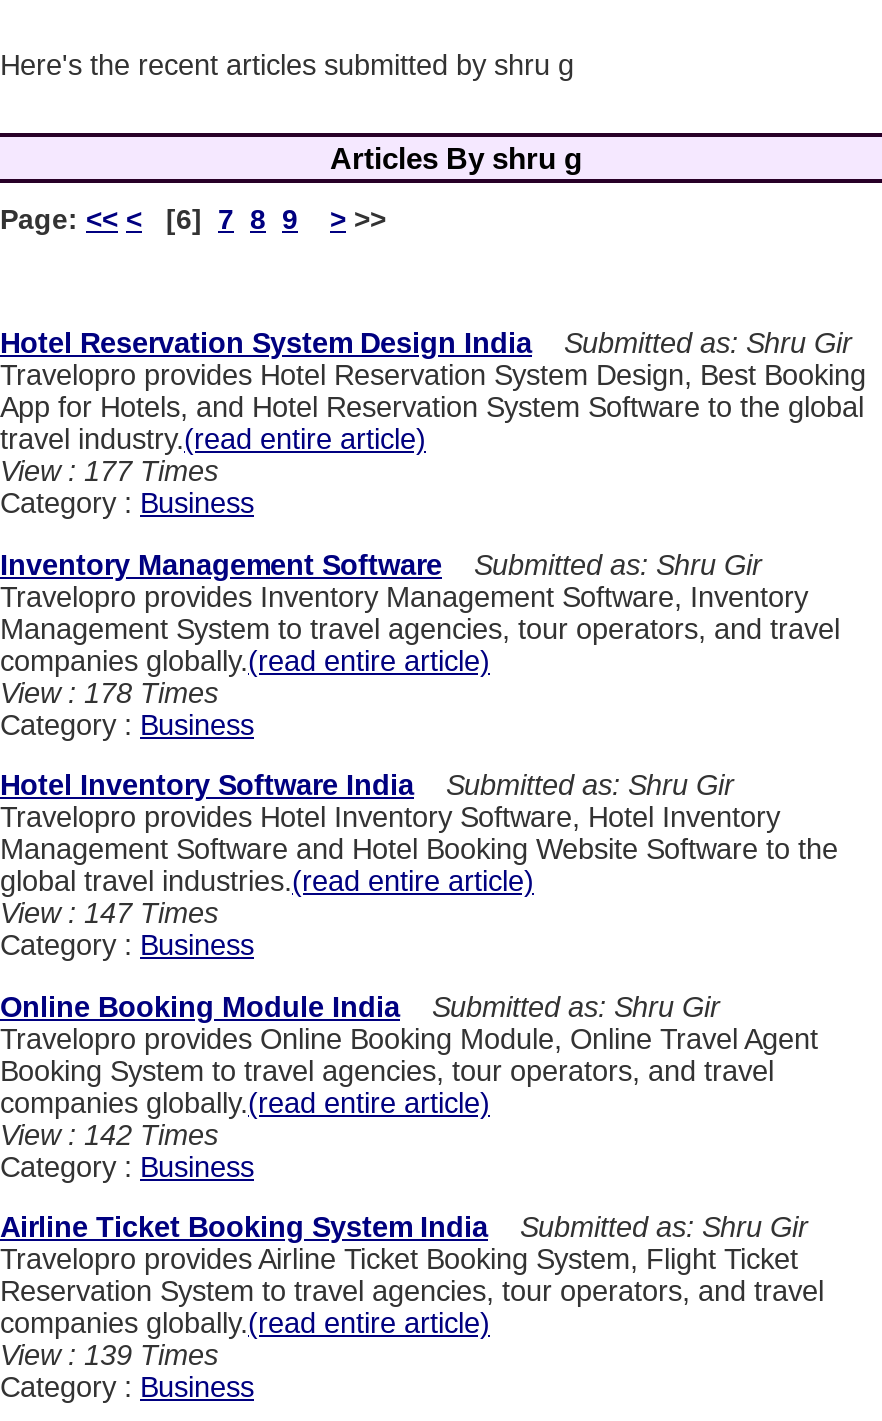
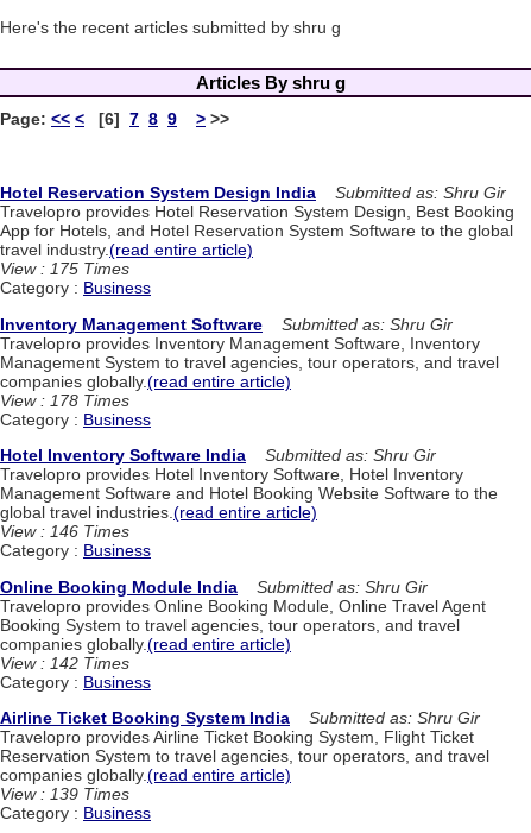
- View : 177 Times
+ View : 175 Times

- View : 147 Times
+ View : 146 Times
